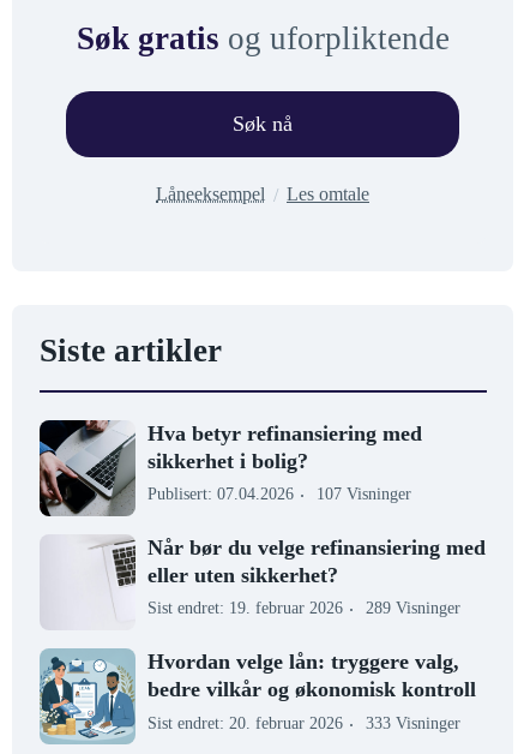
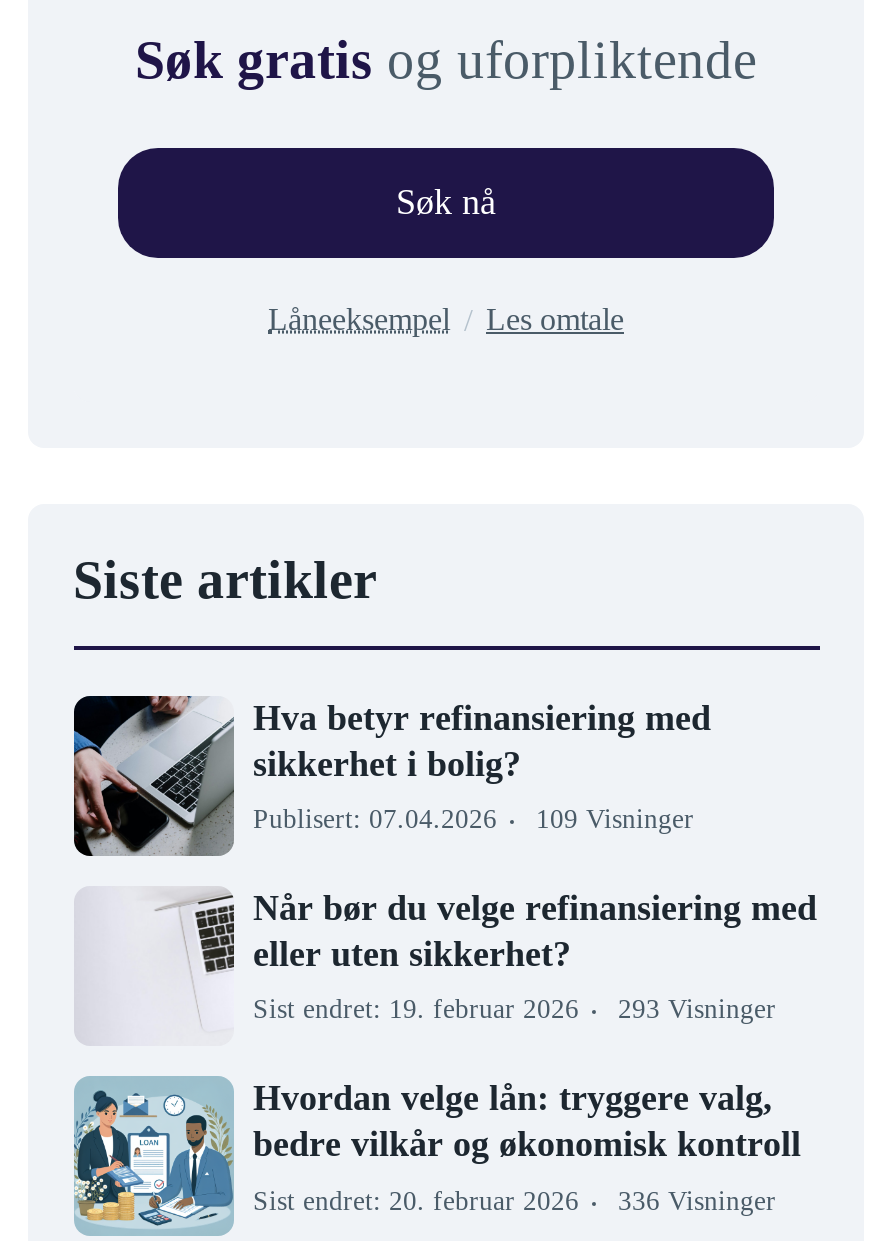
- Publisert: 07.04.2026 107 Visninger
+ Publisert: 07.04.2026 109 Visninger

- Sist endret: 19. februar 2026 289 Visninger
+ Sist endret: 19. februar 2026 293 Visninger

- Sist endret: 20. februar 2026 333 Visninger
+ Sist endret: 20. februar 2026 336 Visninger
